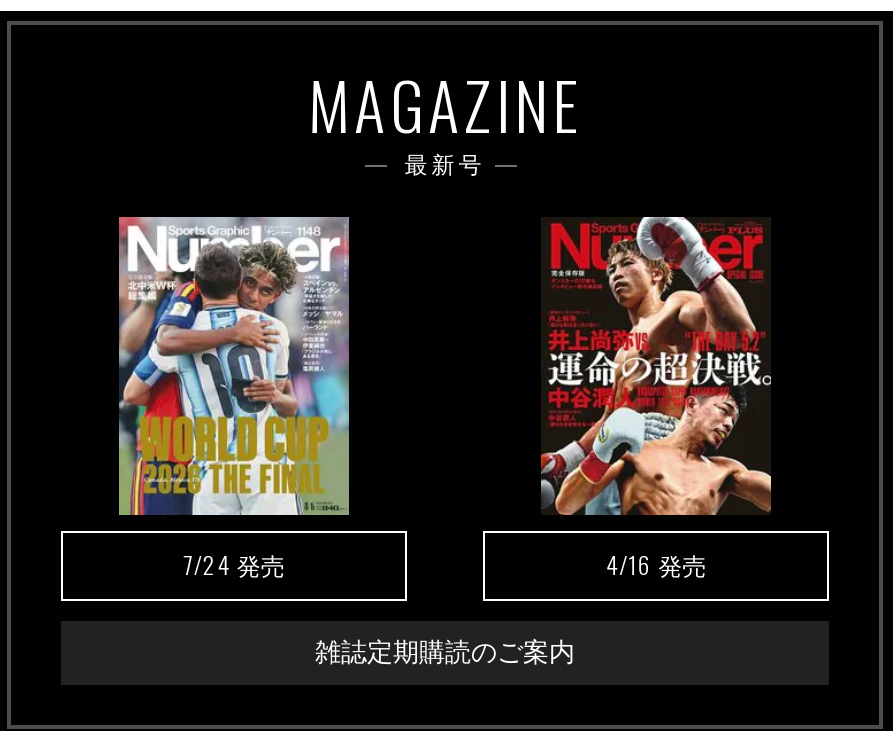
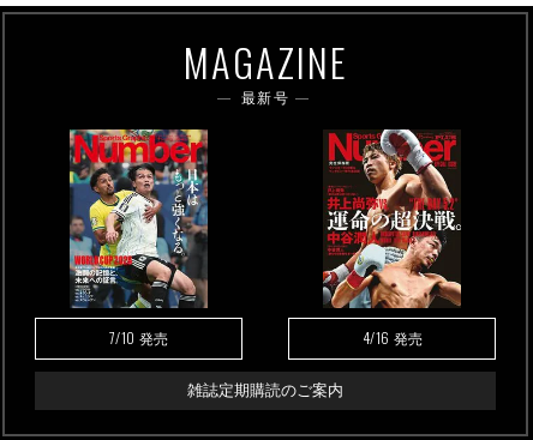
- [image]
- 7/24発売
+ [image]
+ 7/10発売
